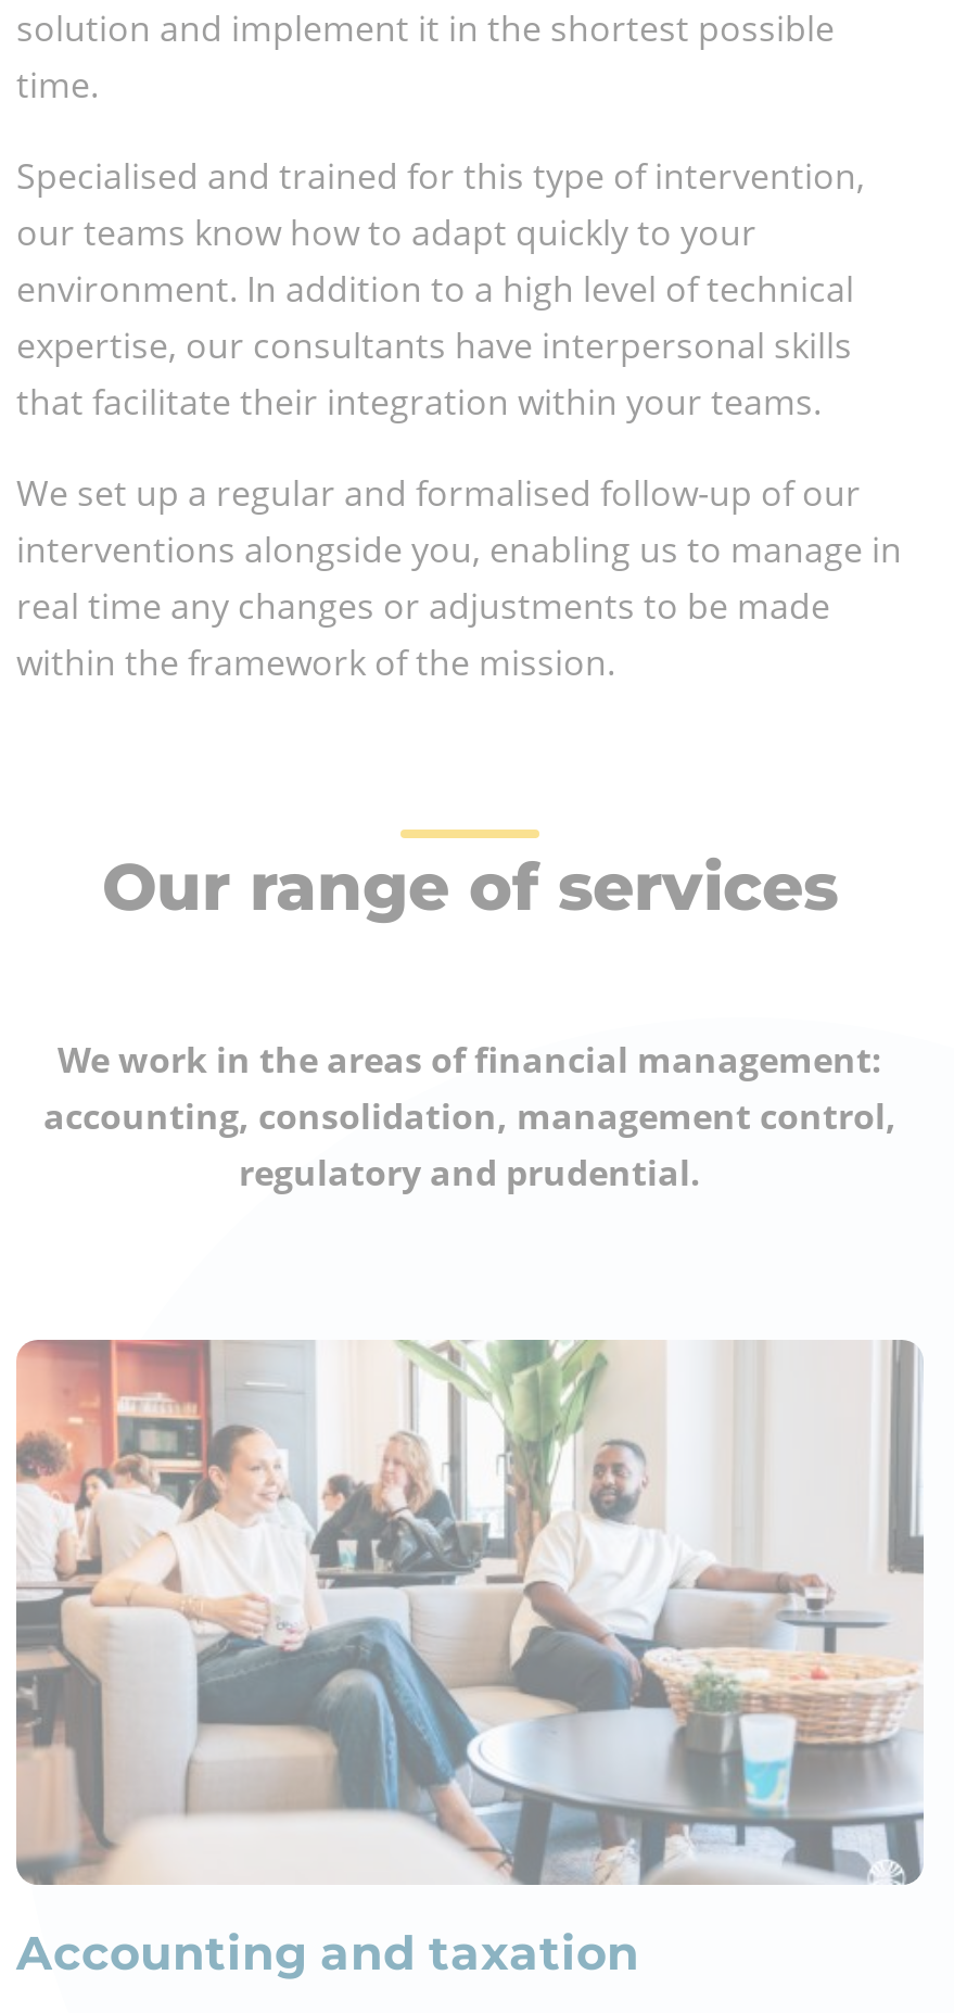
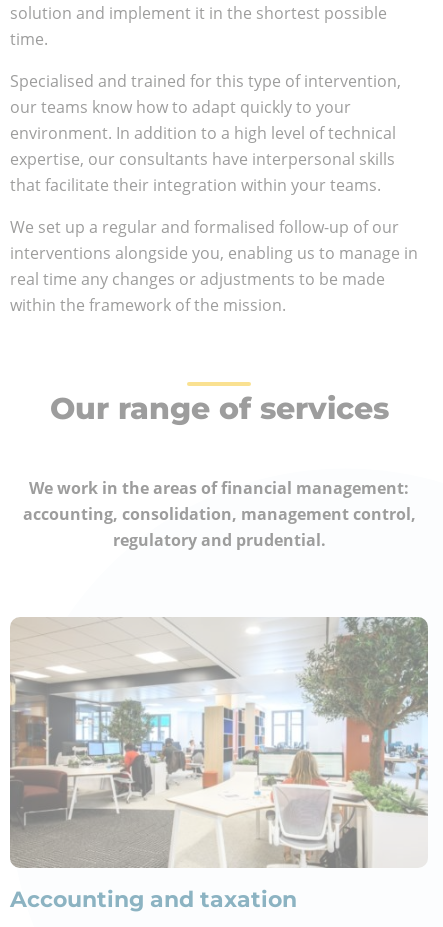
- [image]
+ [image]
